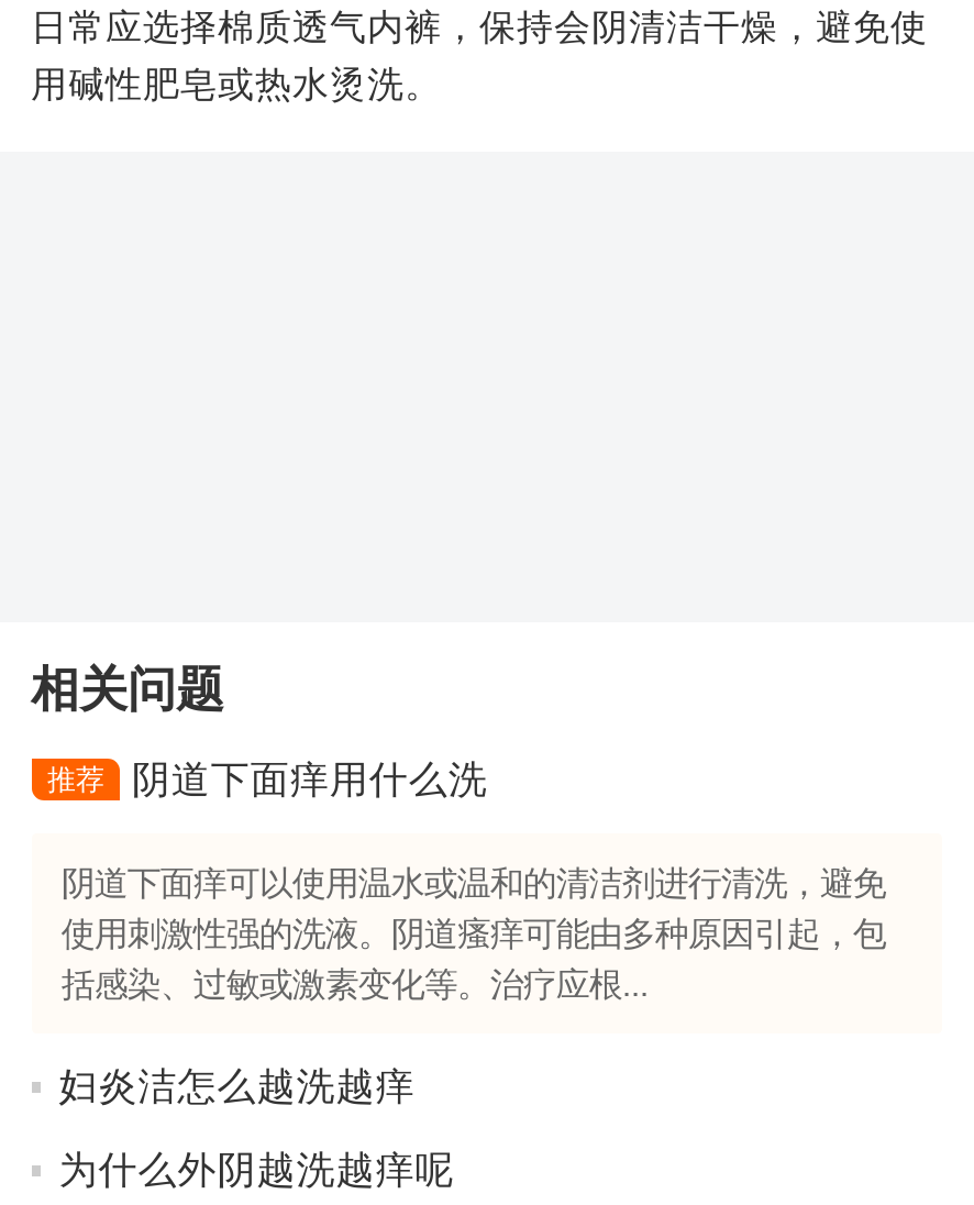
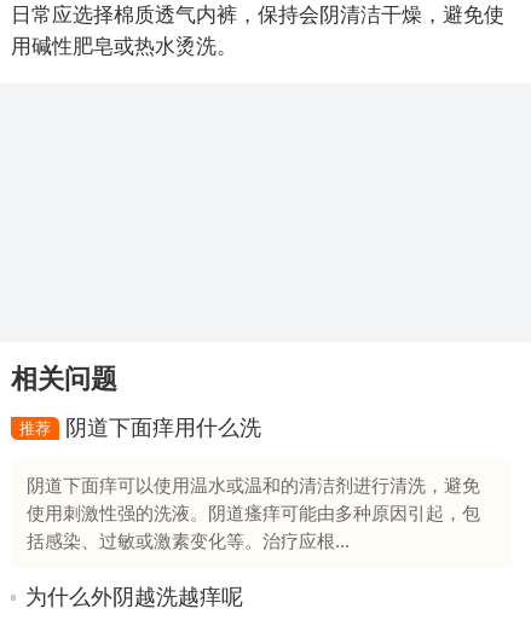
- 妇炎洁怎么越洗越痒
